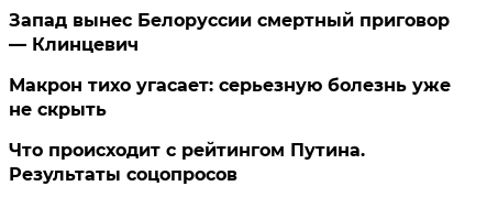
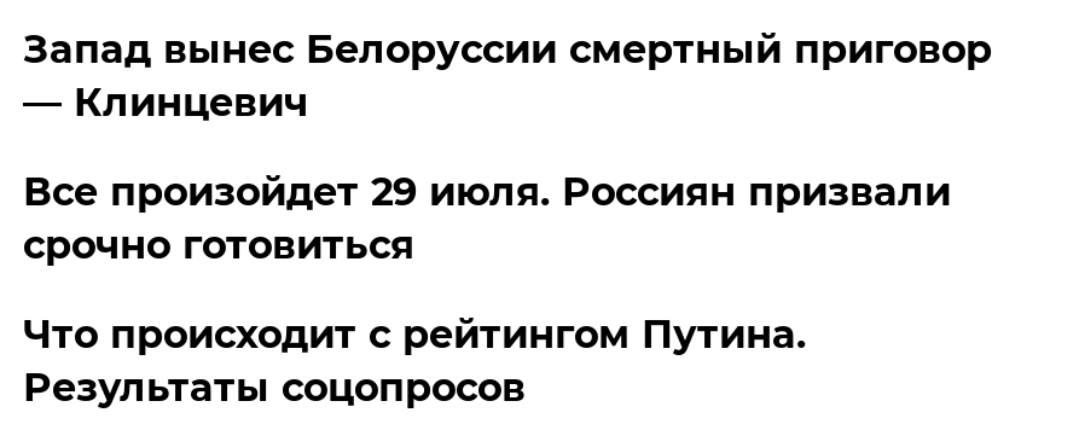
- Макрон тихо угасает: серьезную болезнь уже
- не скрыть
+ Все произойдет 29 июля. Россиян призвали
+ срочно готовиться
